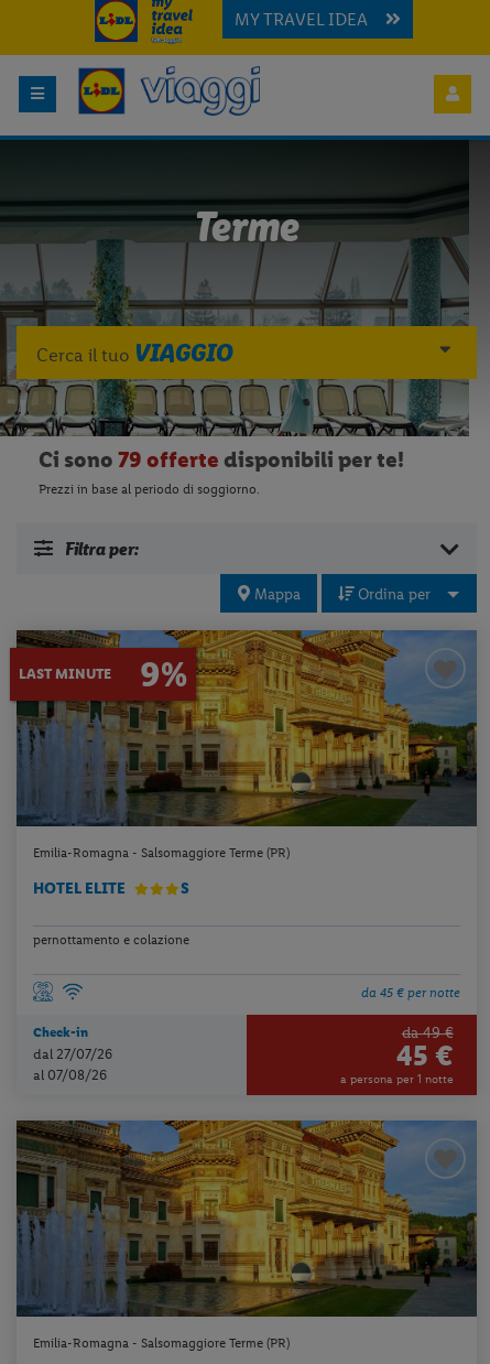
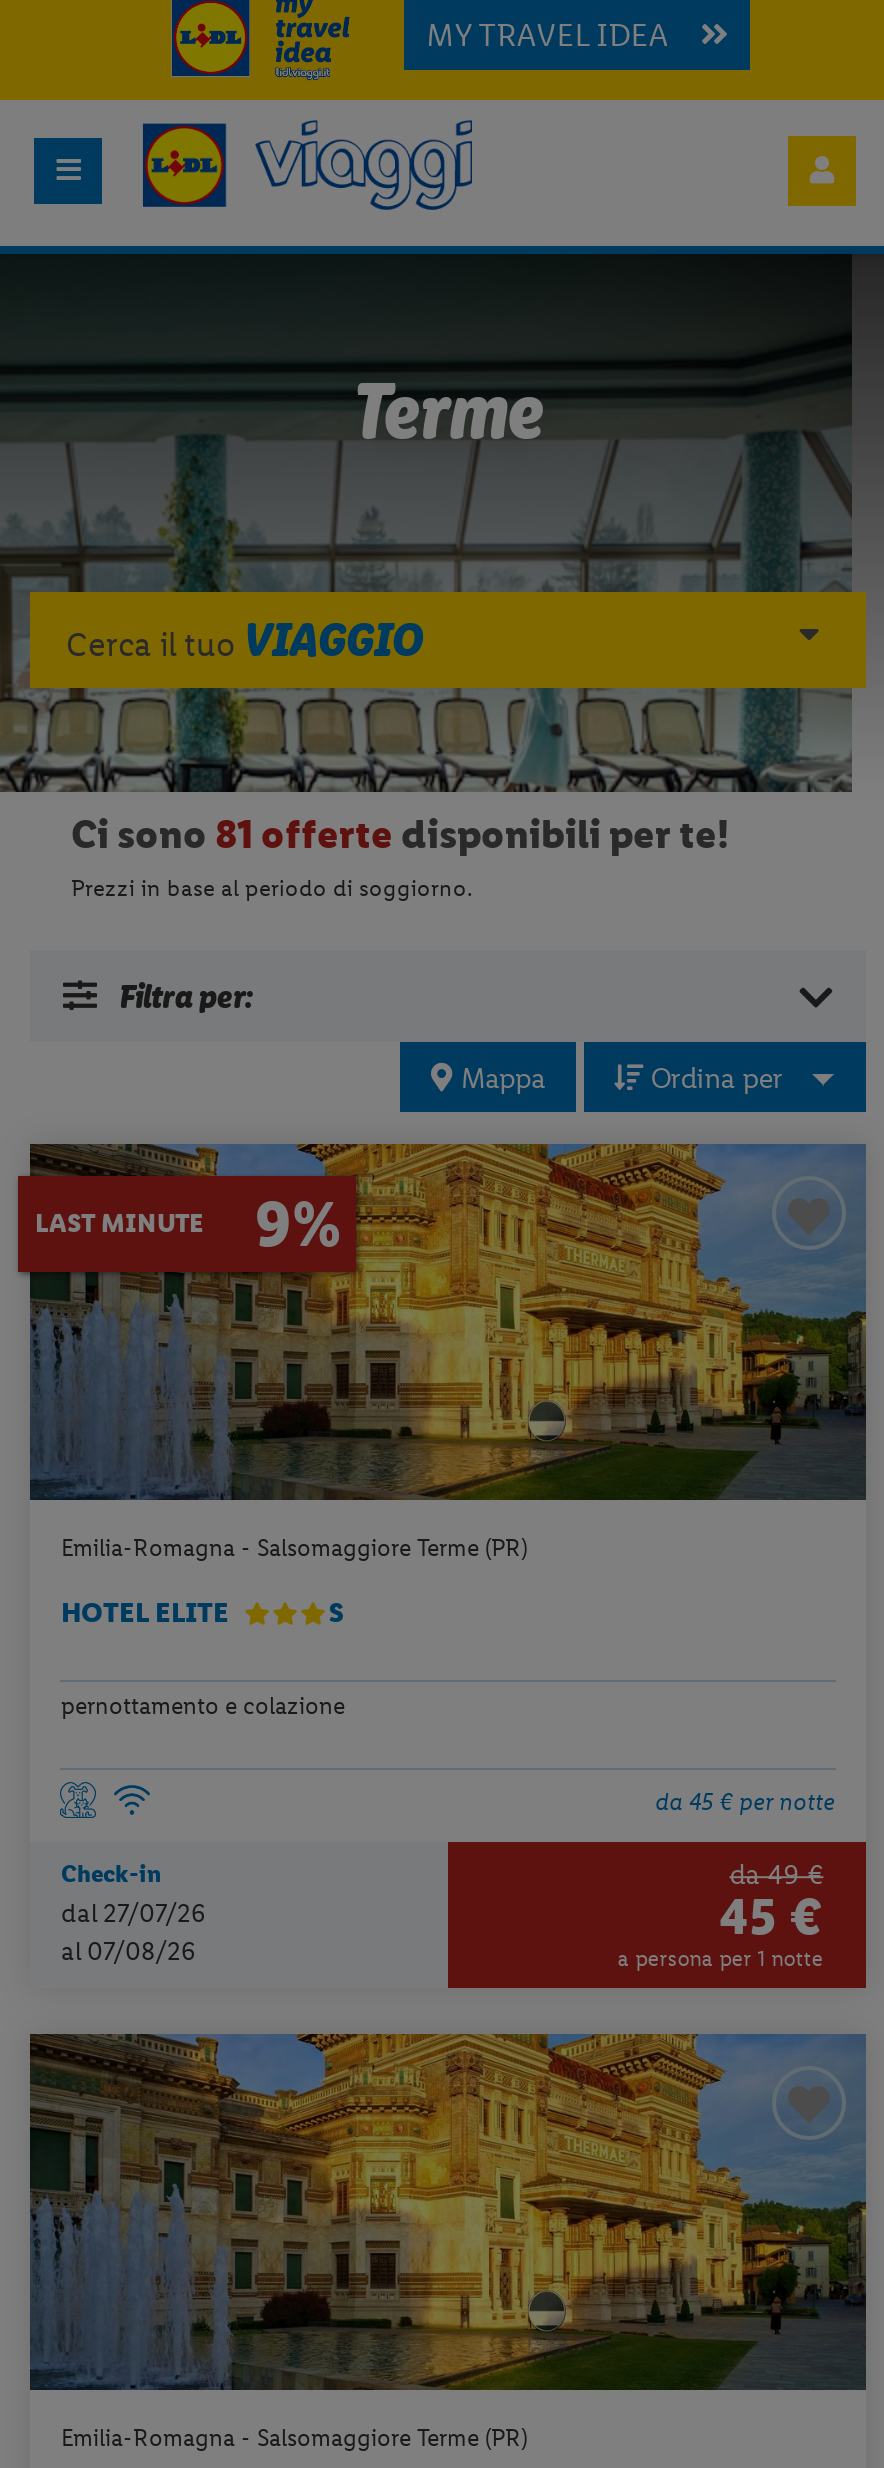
- Ci sono 79 offerte disponibili per te!
+ Ci sono 81 offerte disponibili per te!
